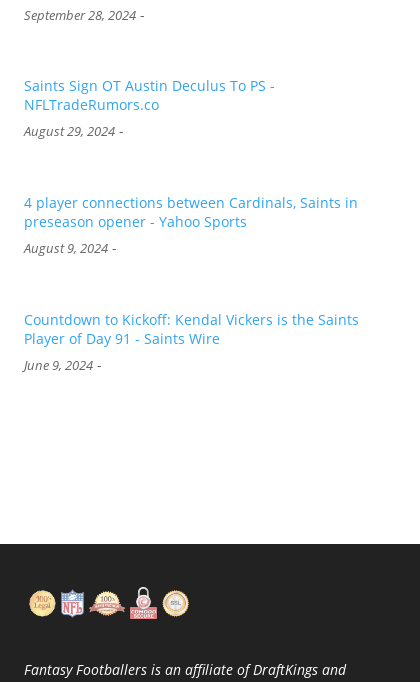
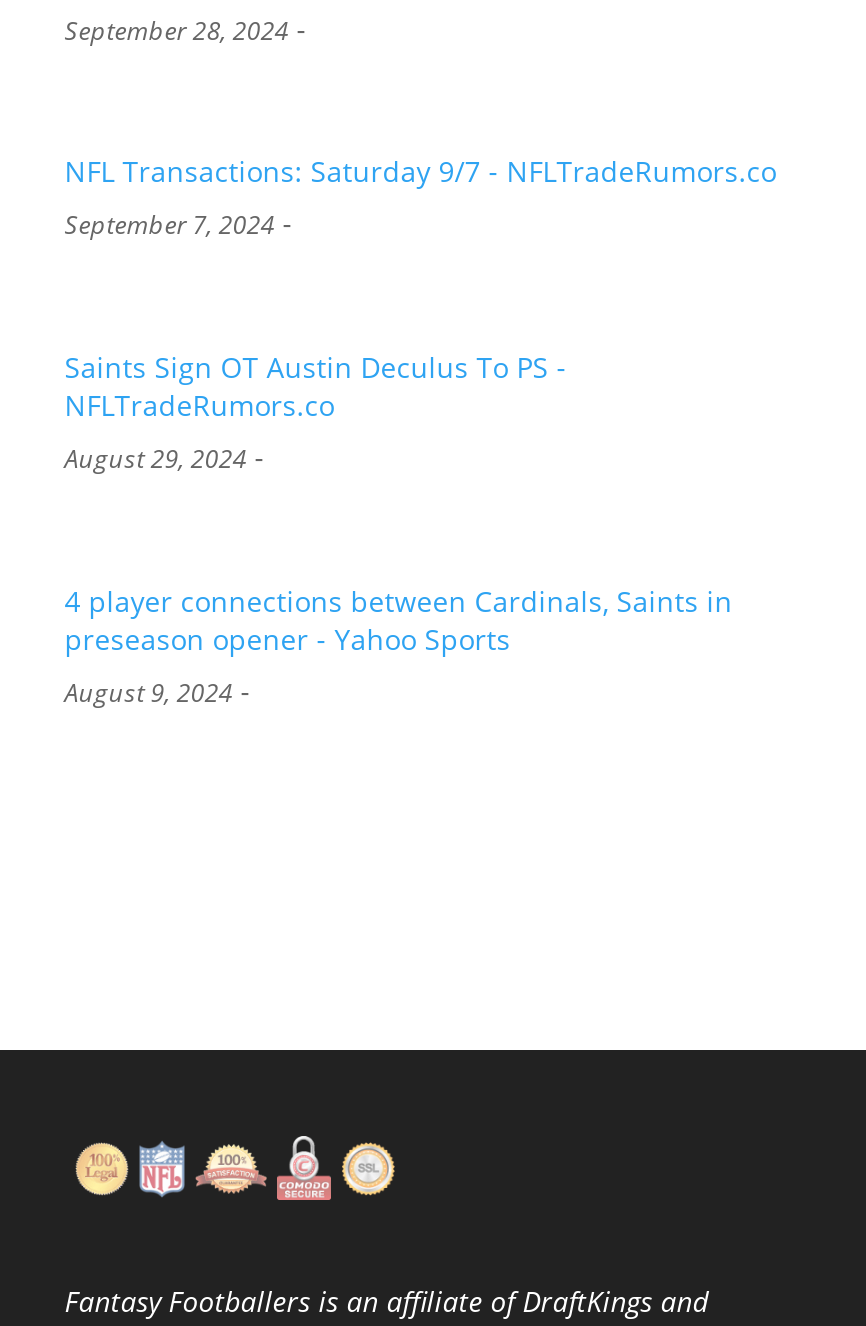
+ NFL Transactions: Saturday 9/7 - NFLTradeRumors.co
+ September 7, 2024 -

moved down: Saints Sign OT Austin Deculus To PS - | NFLTradeRumors.co | August 29, 2024 - | 4 player connections between Cardinals, Saints in | preseason opener - Yahoo Sports | August 9, 2024 -

- Countdown to Kickoff: Kendal Vickers is the Saints
- Player of Day 91 - Saints Wire
- June 9, 2024 -
